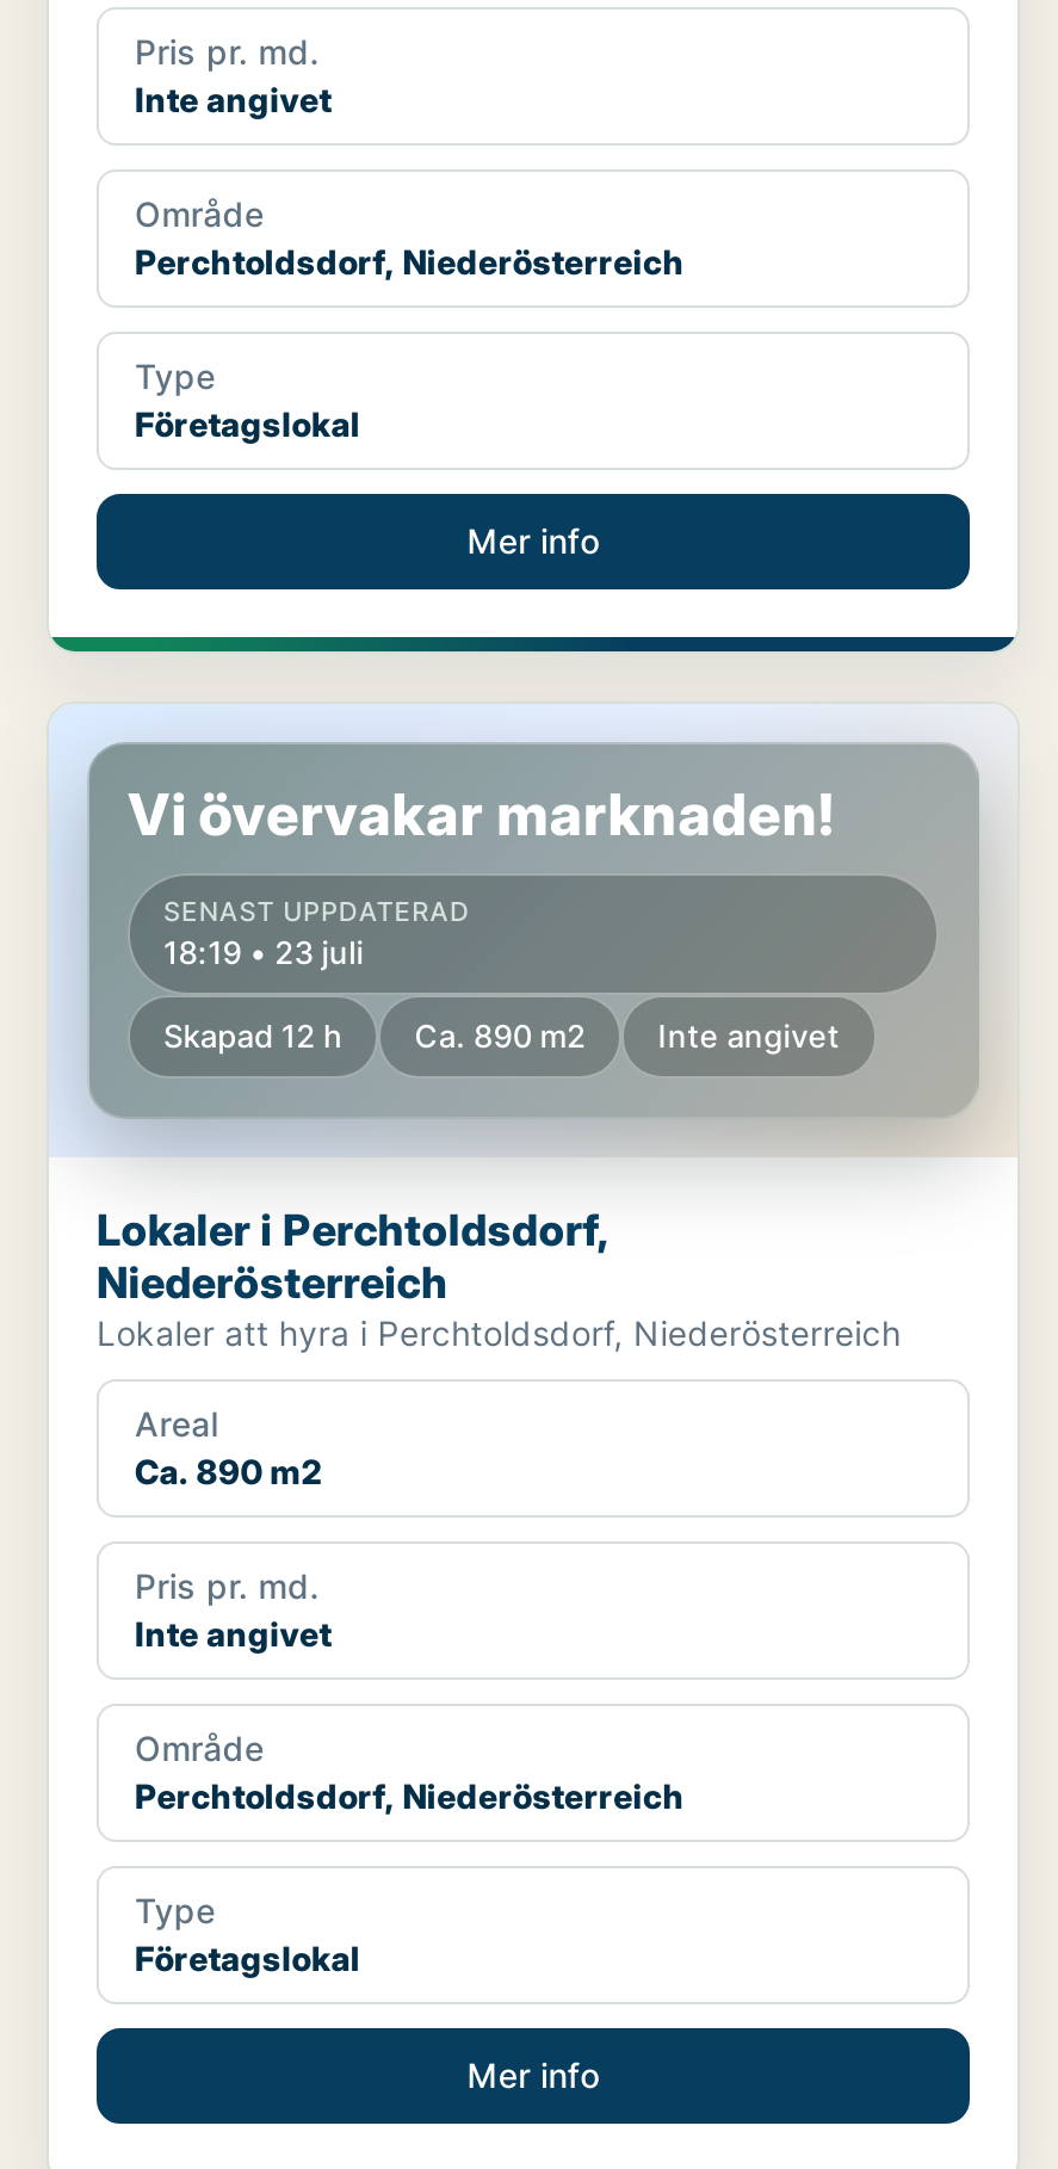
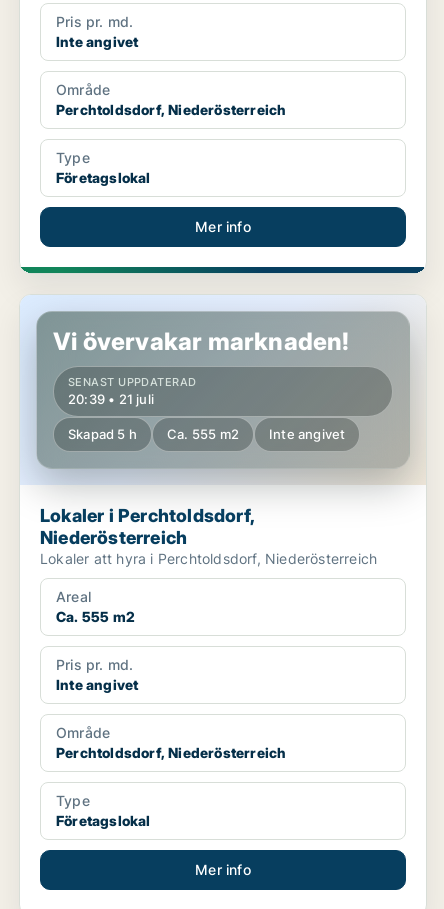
- 18:19 • 23 juli
+ 20:39 • 21 juli

- Skapad 12 h
+ Skapad 5 h

- Ca. 890 m2
+ Ca. 555 m2

- Ca. 890 m2
+ Ca. 555 m2
